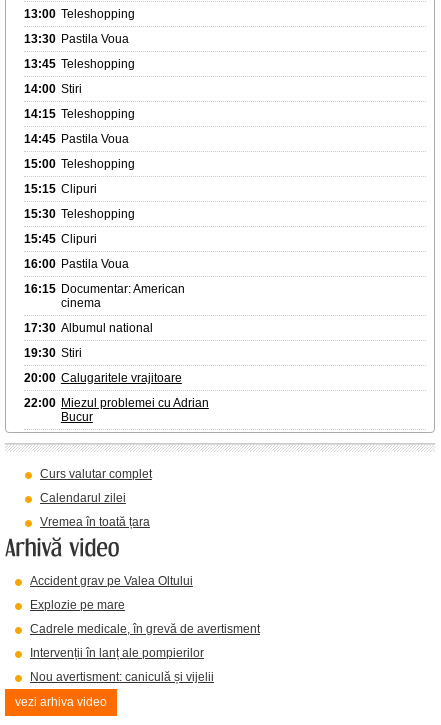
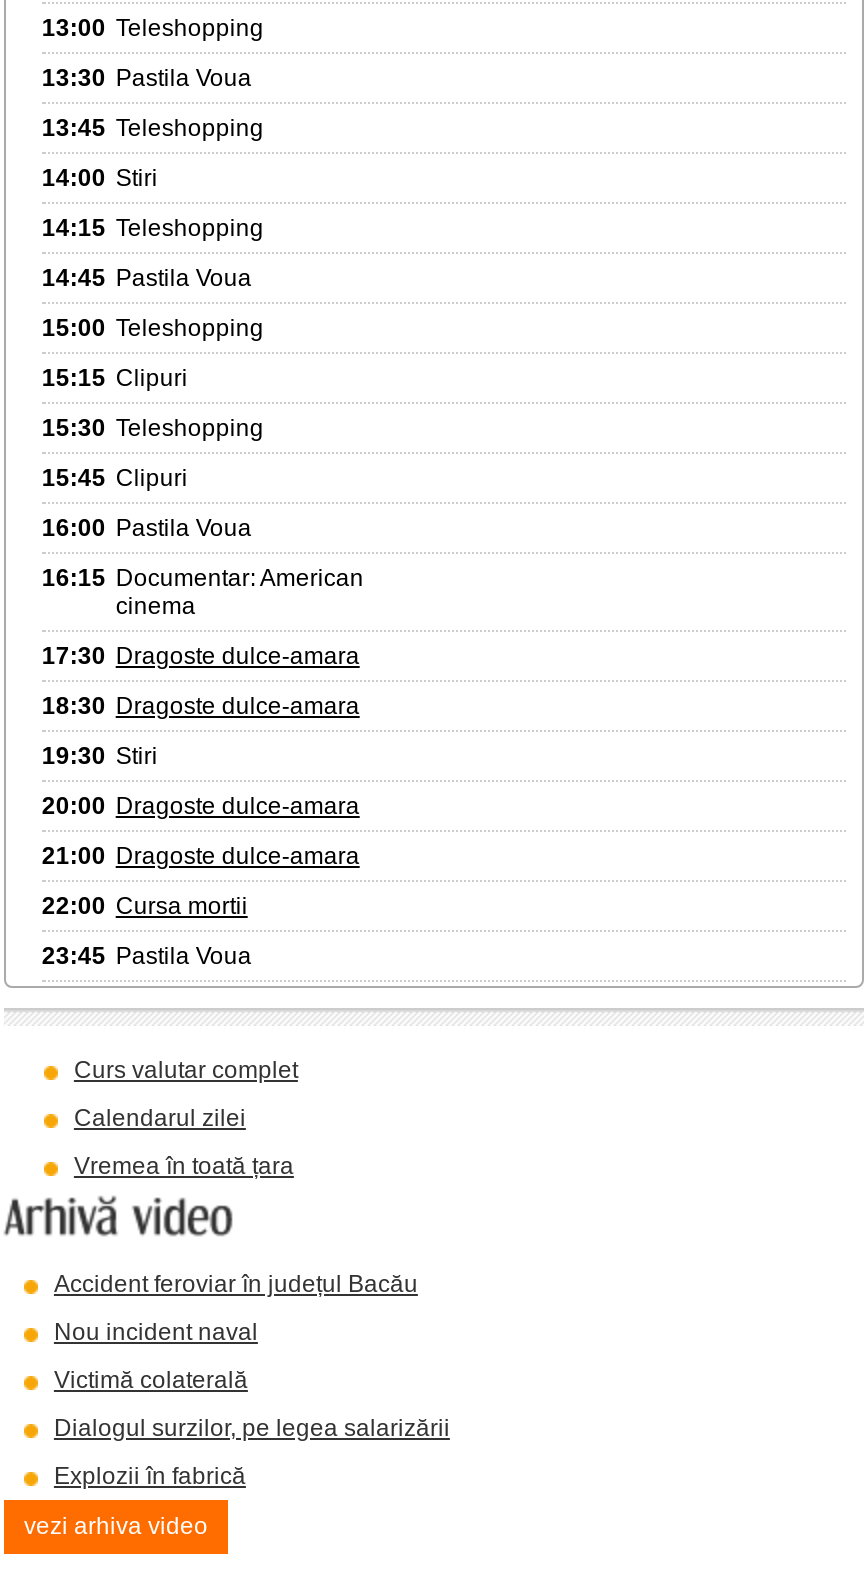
- 17:30 Albumul national
+ 17:30 Dragoste dulce-amara
+ 18:30 Dragoste dulce-amara

- 20:00 Calugaritele vrajitoare
- 22:00 Miezul problemei cu Adrian
- Bucur
+ 20:00 Dragoste dulce-amara
+ 21:00 Dragoste dulce-amara
+ 22:00 Cursa mortii
+ 23:45 Pastila Voua

- Accident grav pe Valea Oltului
+ Accident feroviar în județul Bacău

- Explozie pe mare
+ Nou incident naval

- Cadrele medicale, în grevă de avertisment
+ Victimă colaterală

- Intervenții în lanț ale pompierilor
+ Dialogul surzilor, pe legea salarizării

- Nou avertisment: caniculă și vijelii
+ Explozii în fabrică
